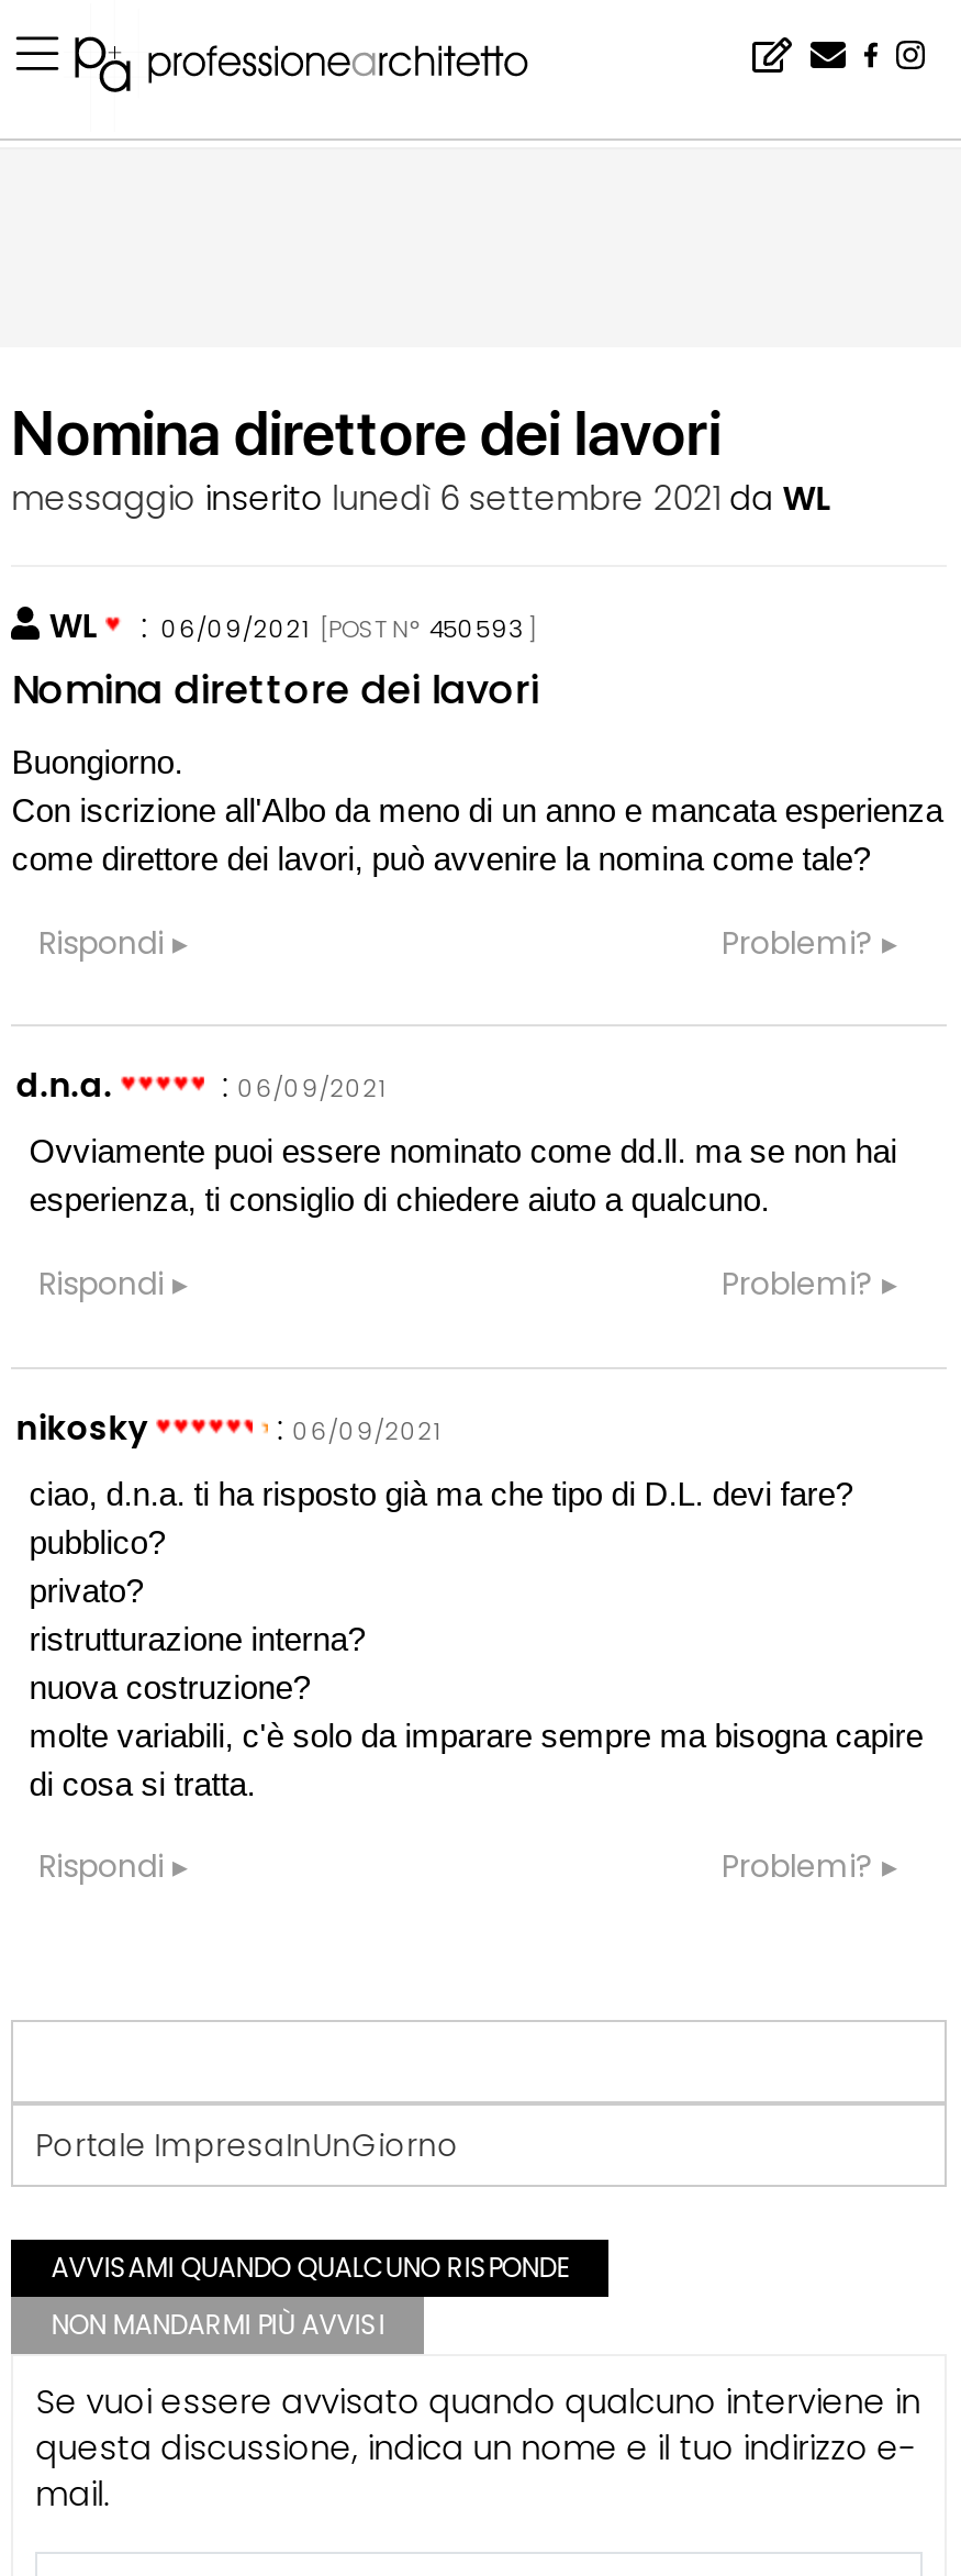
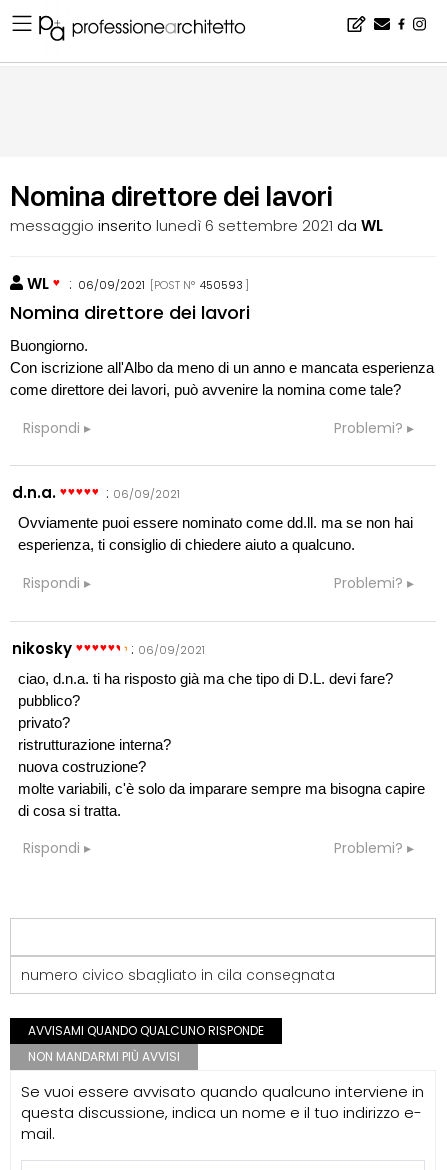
- Portale ImpresaInUnGiorno
+ numero civico sbagliato in cila consegnata
